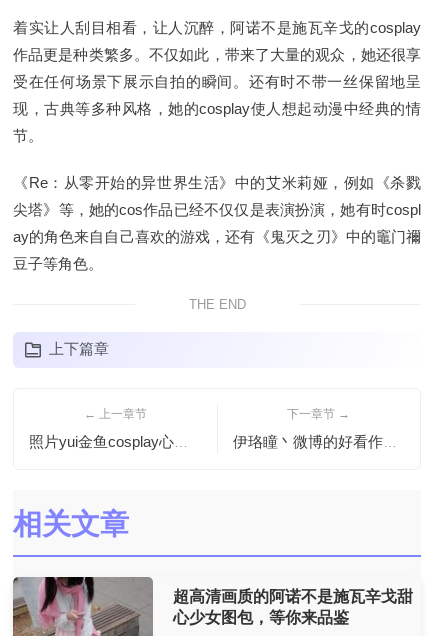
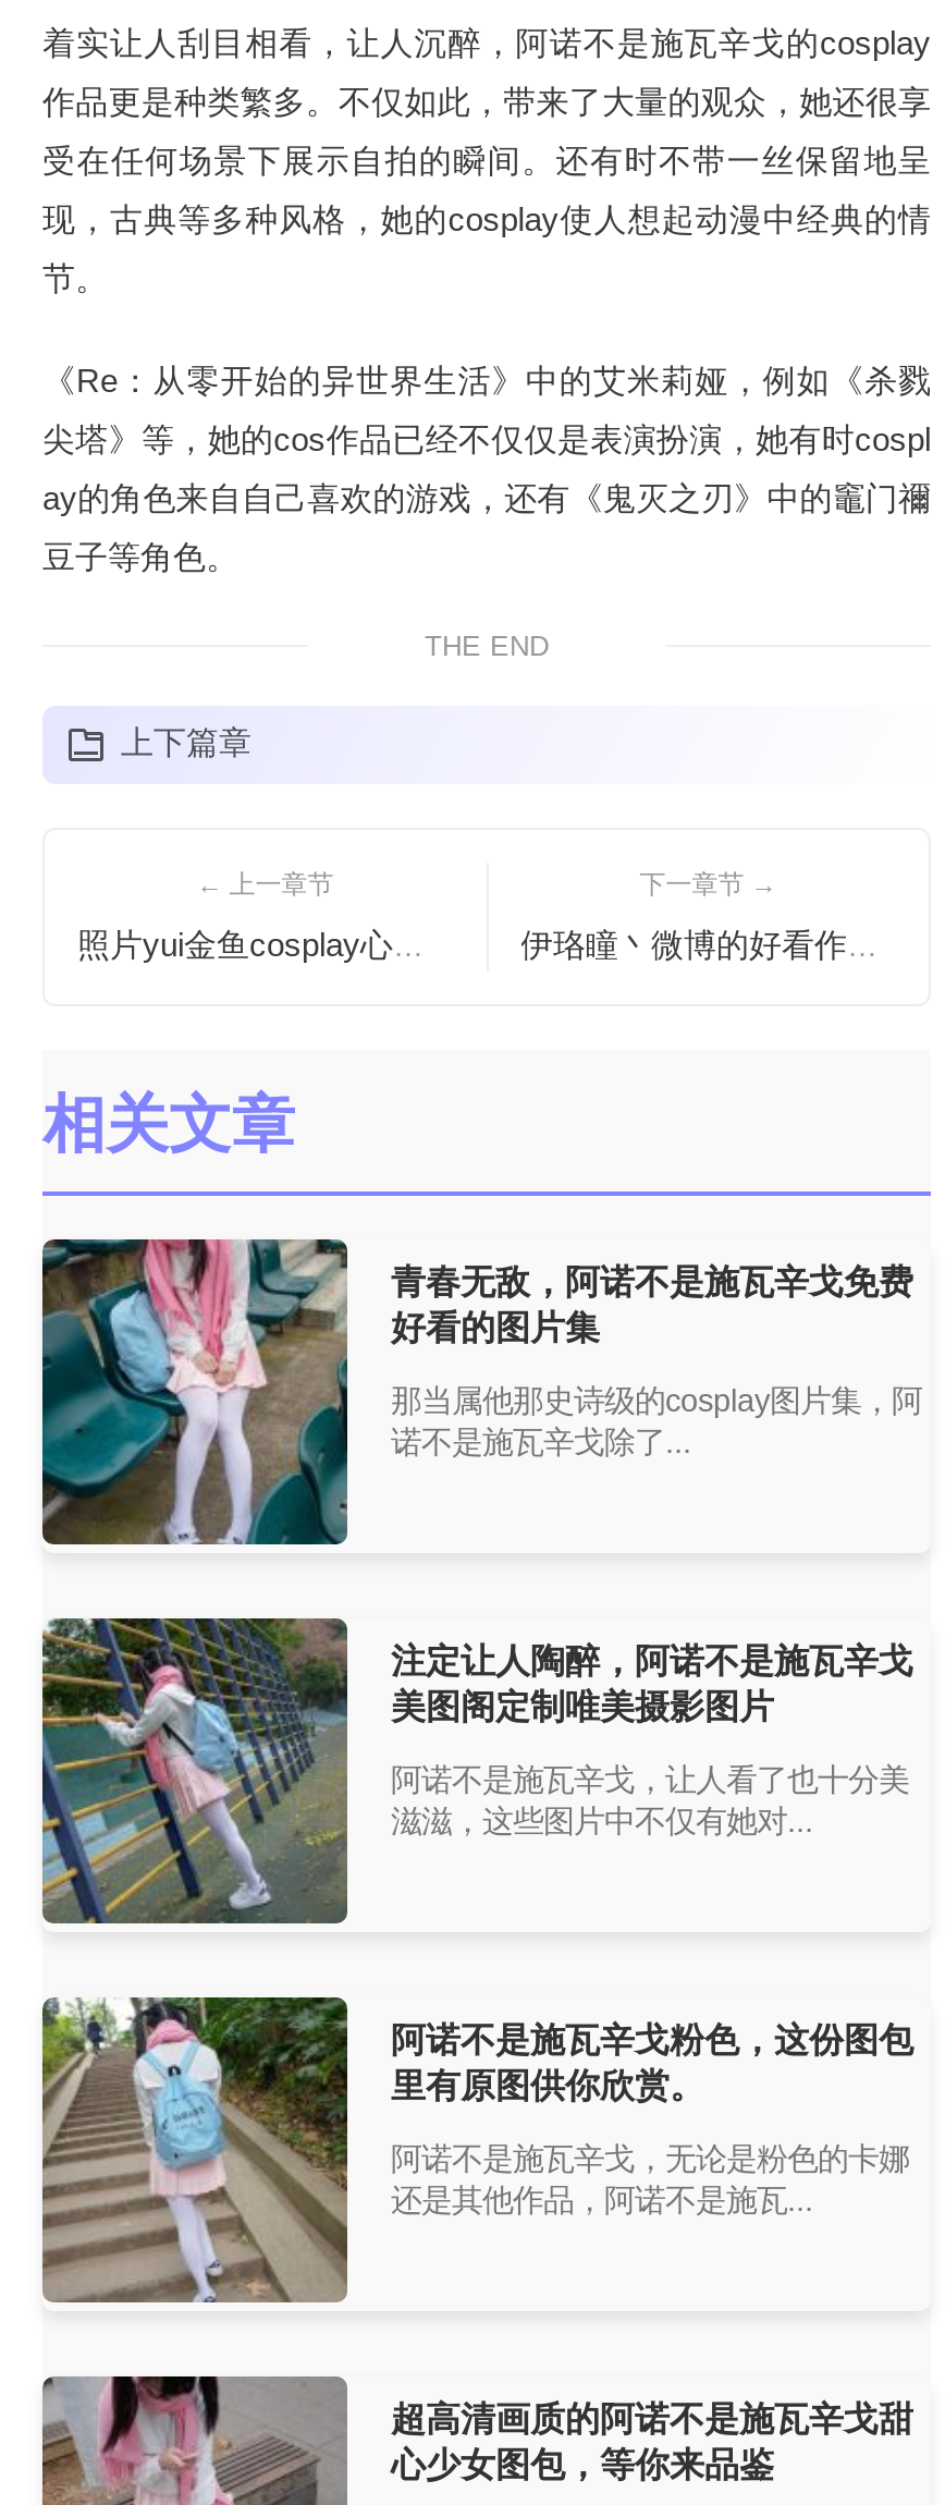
+ [image]
+ 青春无敌，阿诺不是施瓦辛戈免费
+ 好看的图片集
+ 那当属他那史诗级的cosplay图片集，阿
+ 诺不是施瓦辛戈除了...

+ [image]
+ 注定让人陶醉，阿诺不是施瓦辛戈
+ 美图阁定制唯美摄影图片
+ 阿诺不是施瓦辛戈，让人看了也十分美
+ 滋滋，这些图片中不仅有她对...

+ [image]
+ 阿诺不是施瓦辛戈粉色，这份图包
+ 里有原图供你欣赏。
+ 阿诺不是施瓦辛戈，无论是粉色的卡娜
+ 还是其他作品，阿诺不是施瓦...
